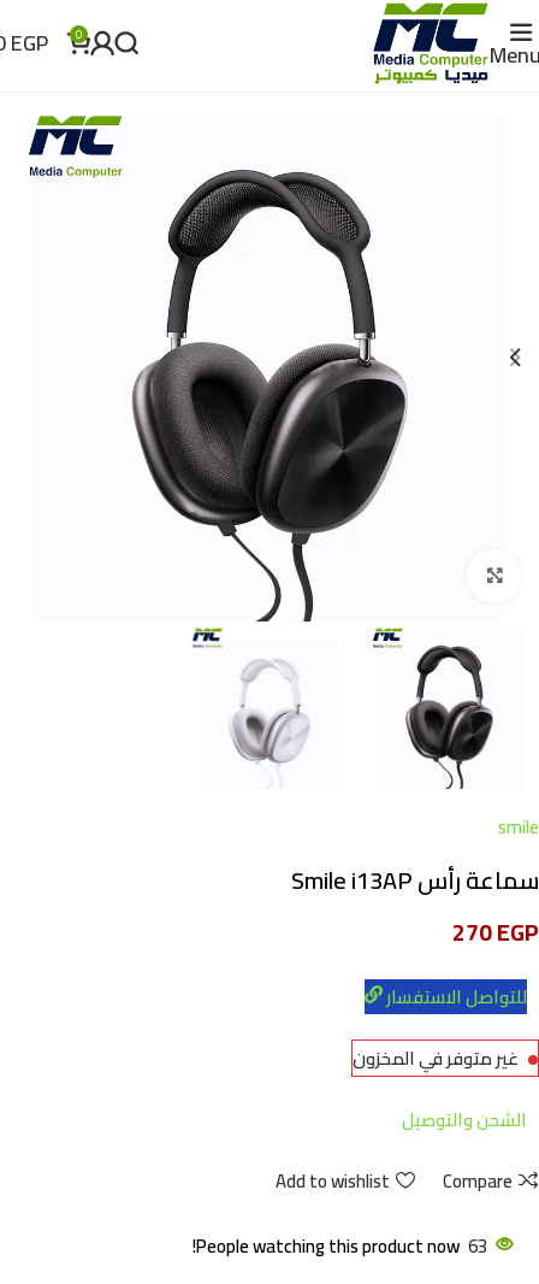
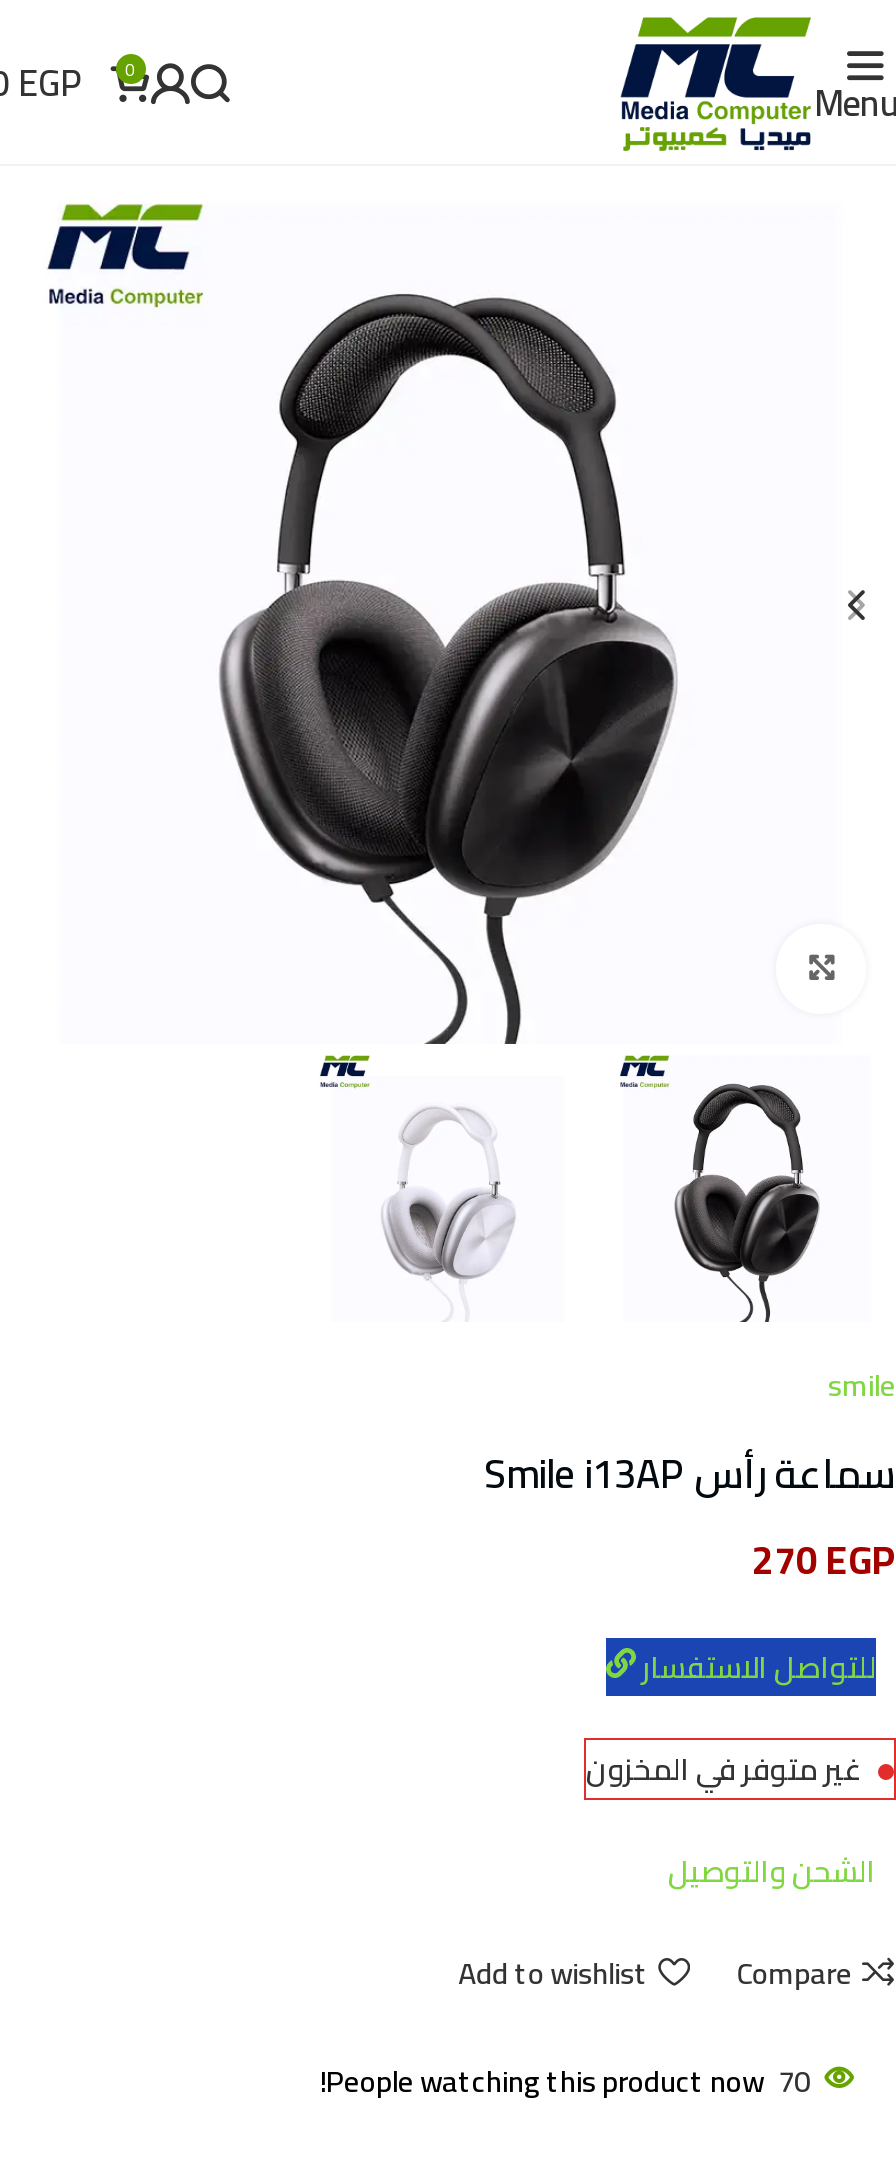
- People watching this product now! 63
+ People watching this product now! 70
